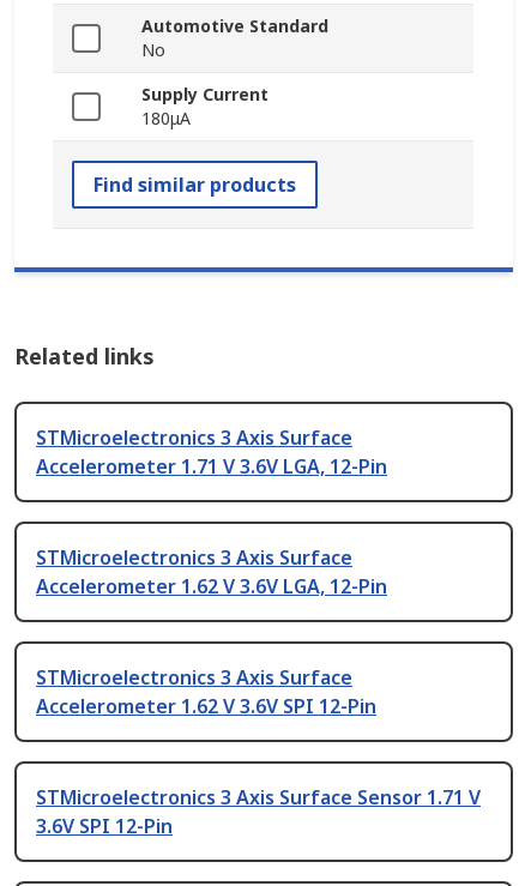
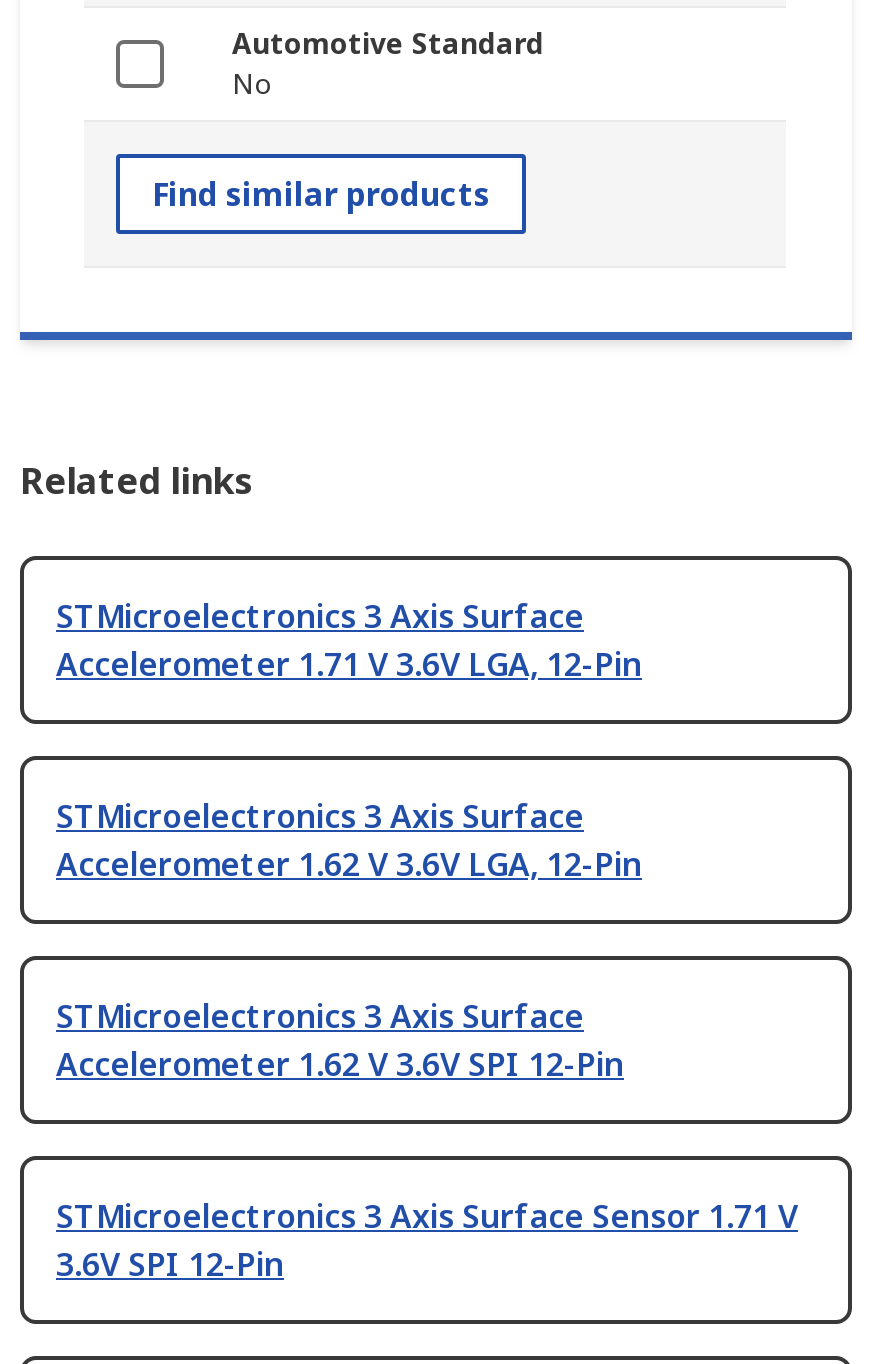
- Supply Current
- 180μA
